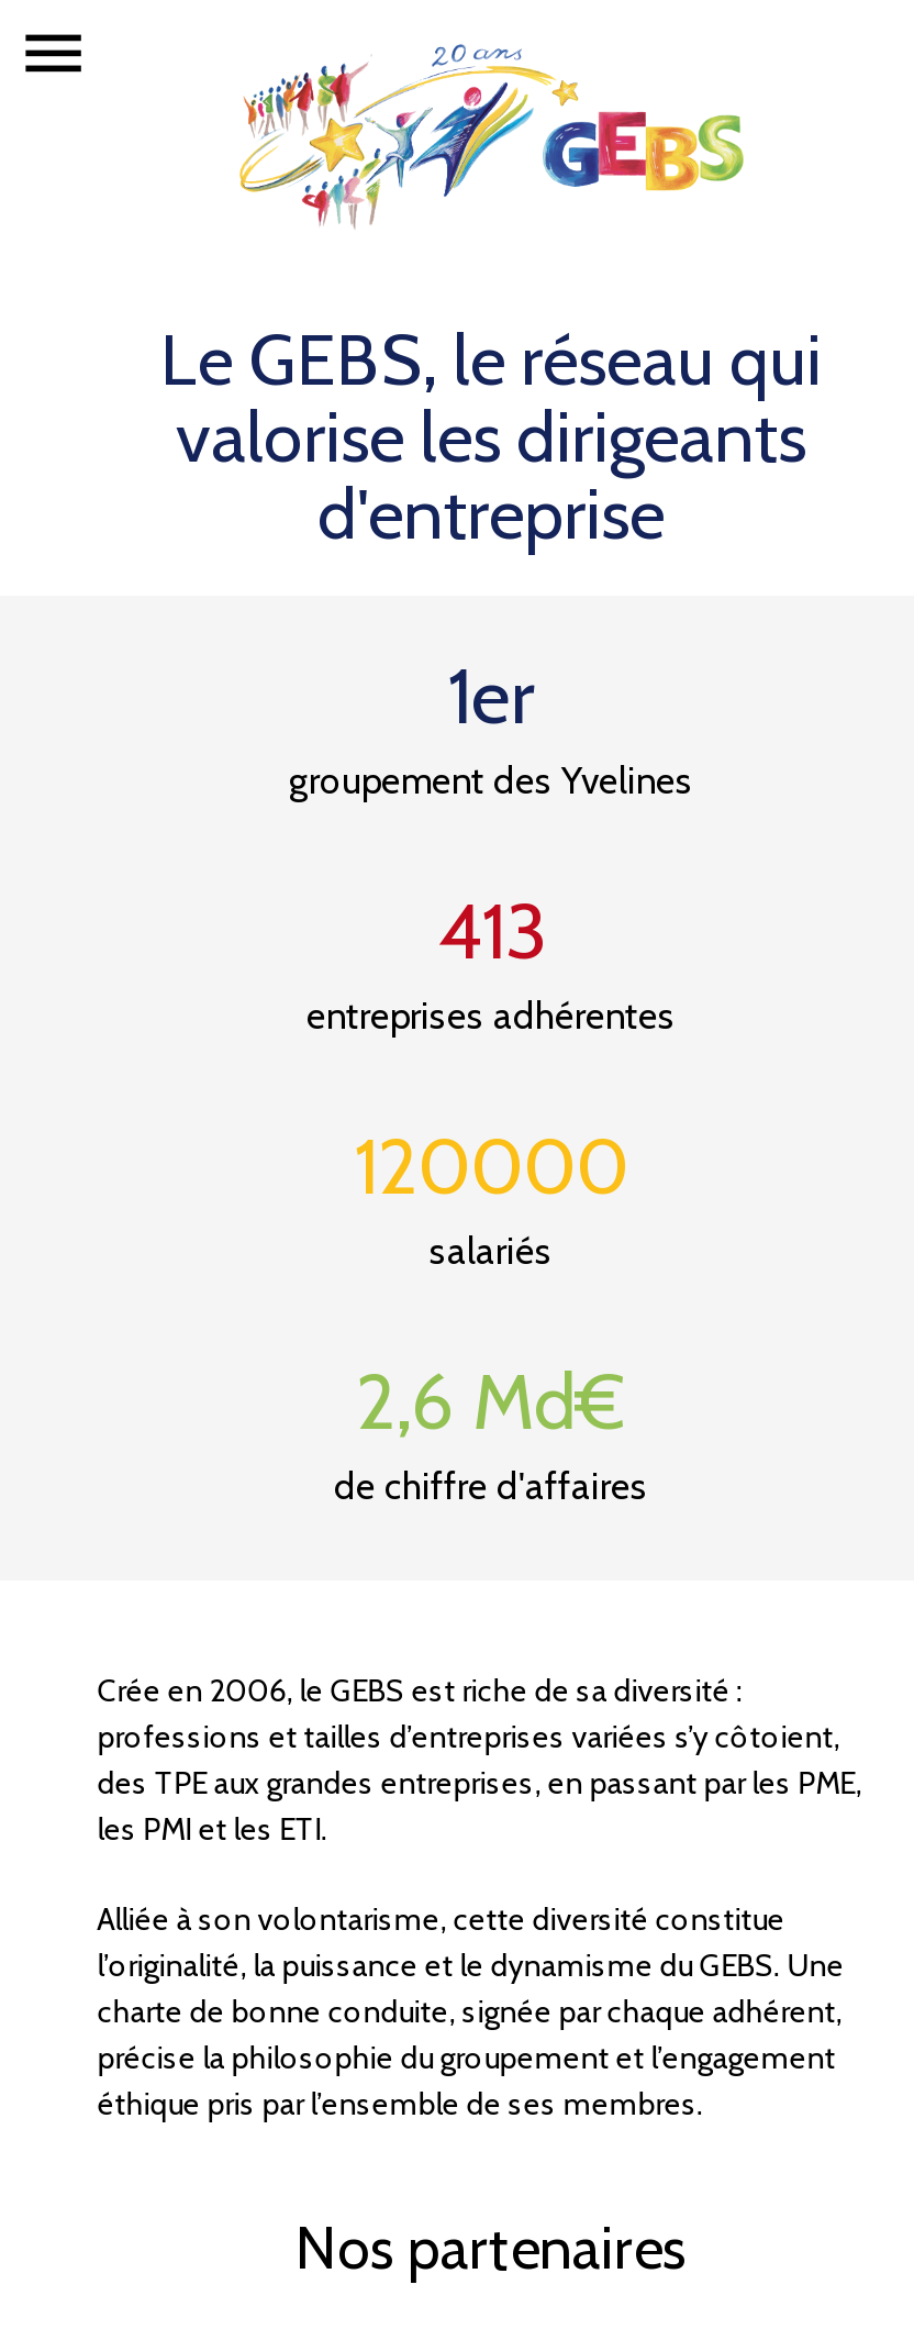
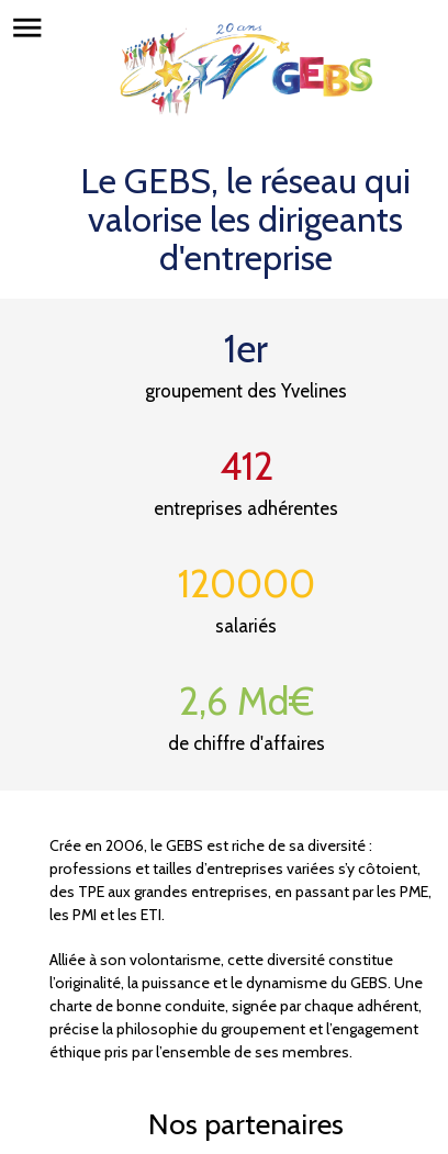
- 413
+ 412
